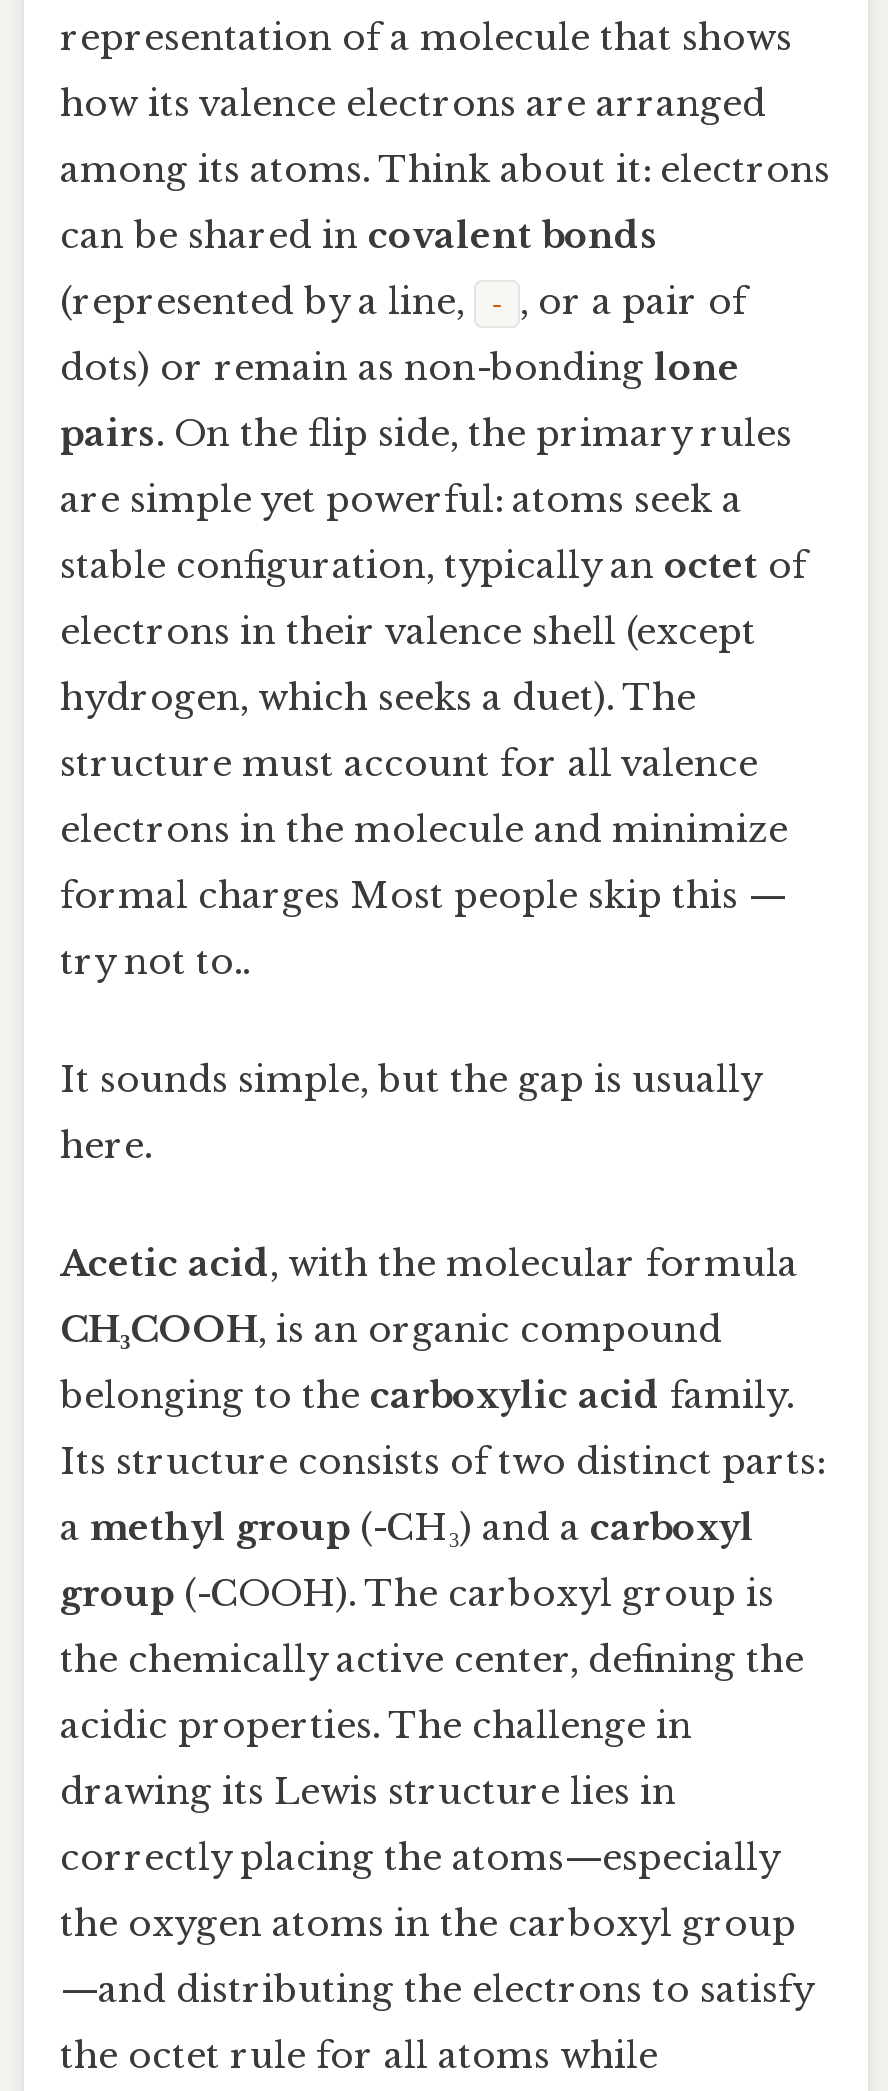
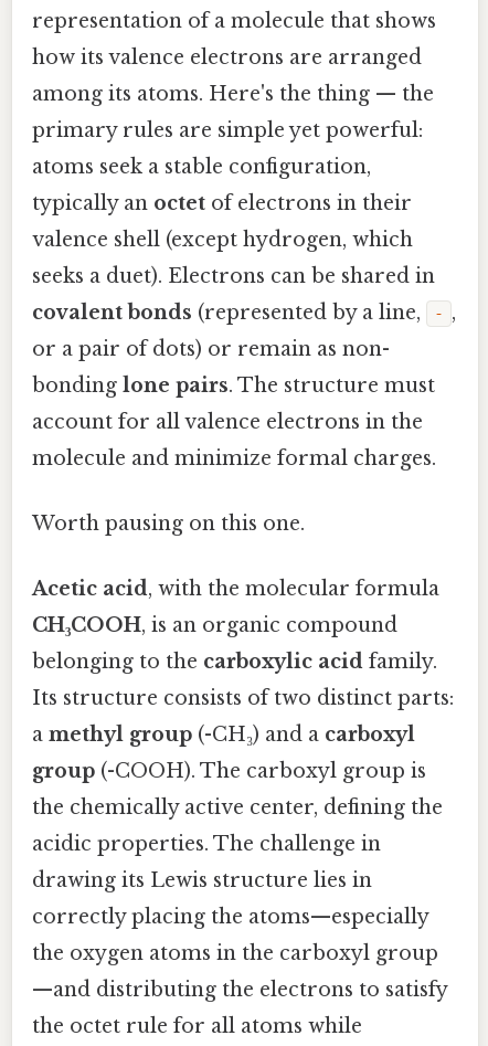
- among its atoms. Think about it: electrons
- can be shared in covalent bonds
- (represented by a line, - , or a pair of
- dots) or remain as non-bonding lone
- pairs. On the flip side, the primary rules
- are simple yet powerful: atoms seek a
- stable configuration, typically an octet of
- electrons in their valence shell (except
- hydrogen, which seeks a duet). The
- structure must account for all valence
- electrons in the molecule and minimize
- formal charges Most people skip this —
- try not to..
- It sounds simple, but the gap is usually
- here.
+ among its atoms. Here's the thing — the
+ primary rules are simple yet powerful:
+ atoms seek a stable configuration,
+ typically an octet of electrons in their
+ valence shell (except hydrogen, which
+ seeks a duet). Electrons can be shared in
+ covalent bonds (represented by a line, - ,
+ or a pair of dots) or remain as non-
+ bonding lone pairs. The structure must
+ account for all valence electrons in the
+ molecule and minimize formal charges.
+ Worth pausing on this one.
